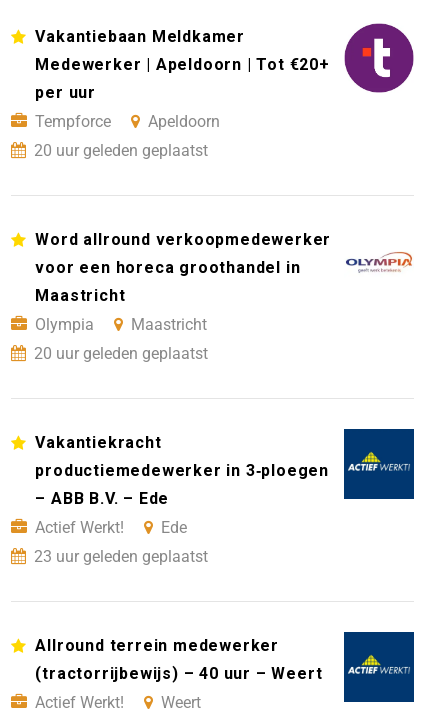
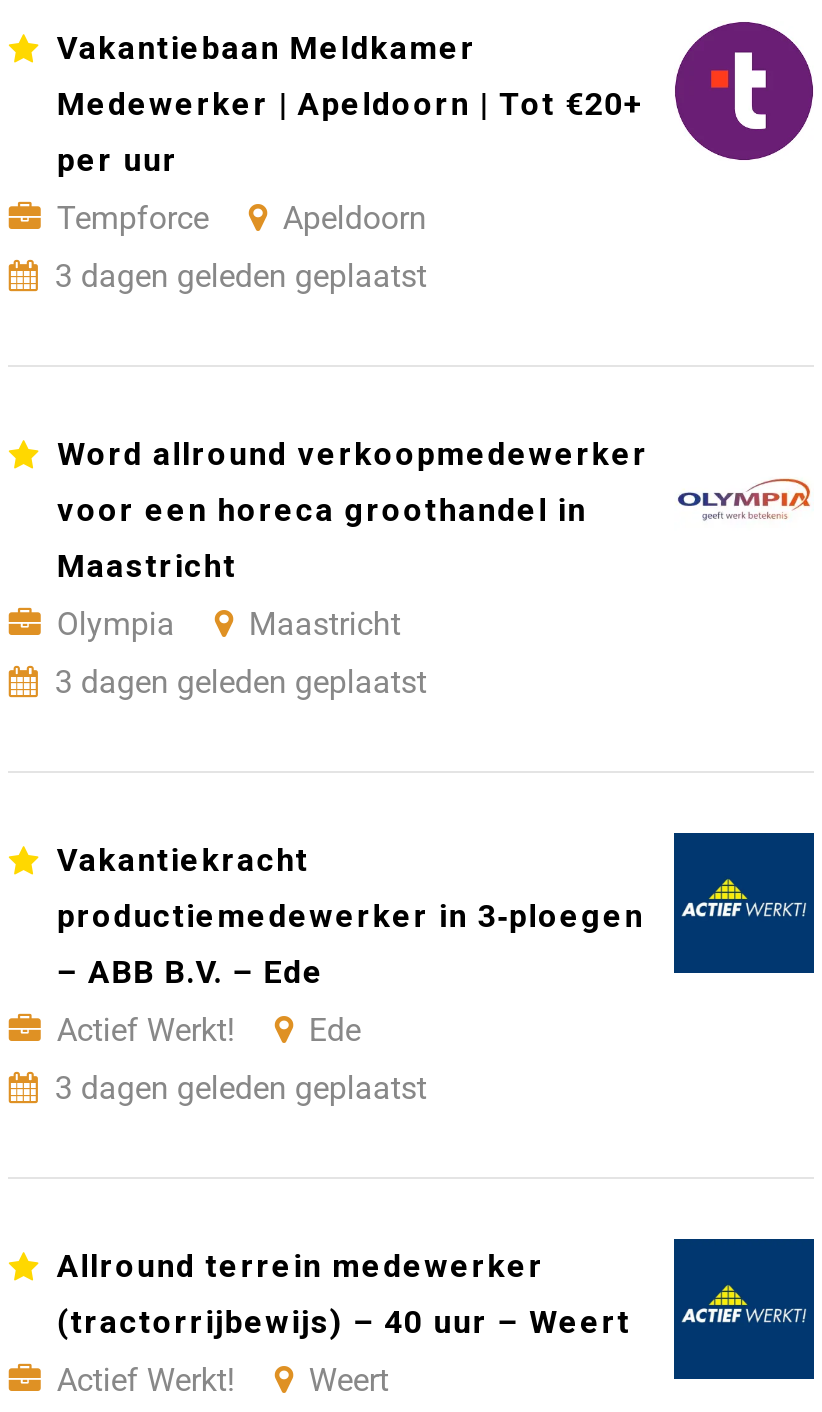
- 20 uur geleden geplaatst
+ 3 dagen geleden geplaatst

- 20 uur geleden geplaatst
+ 3 dagen geleden geplaatst

- 23 uur geleden geplaatst
+ 3 dagen geleden geplaatst
